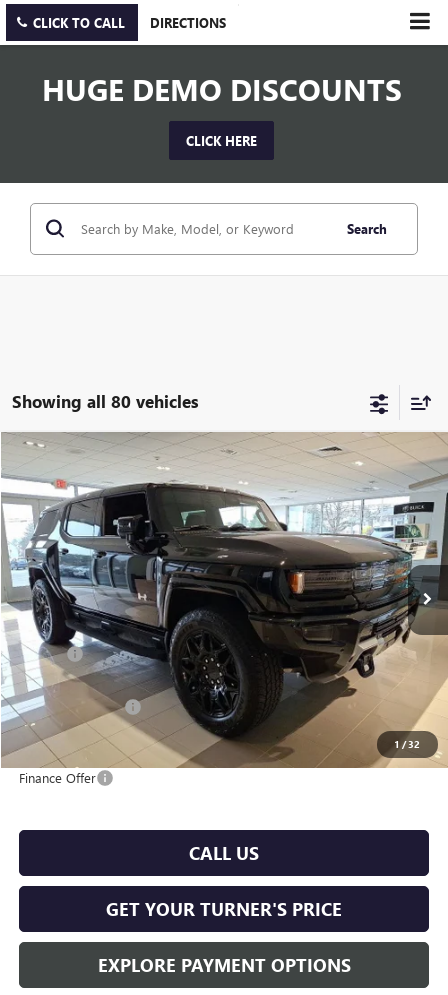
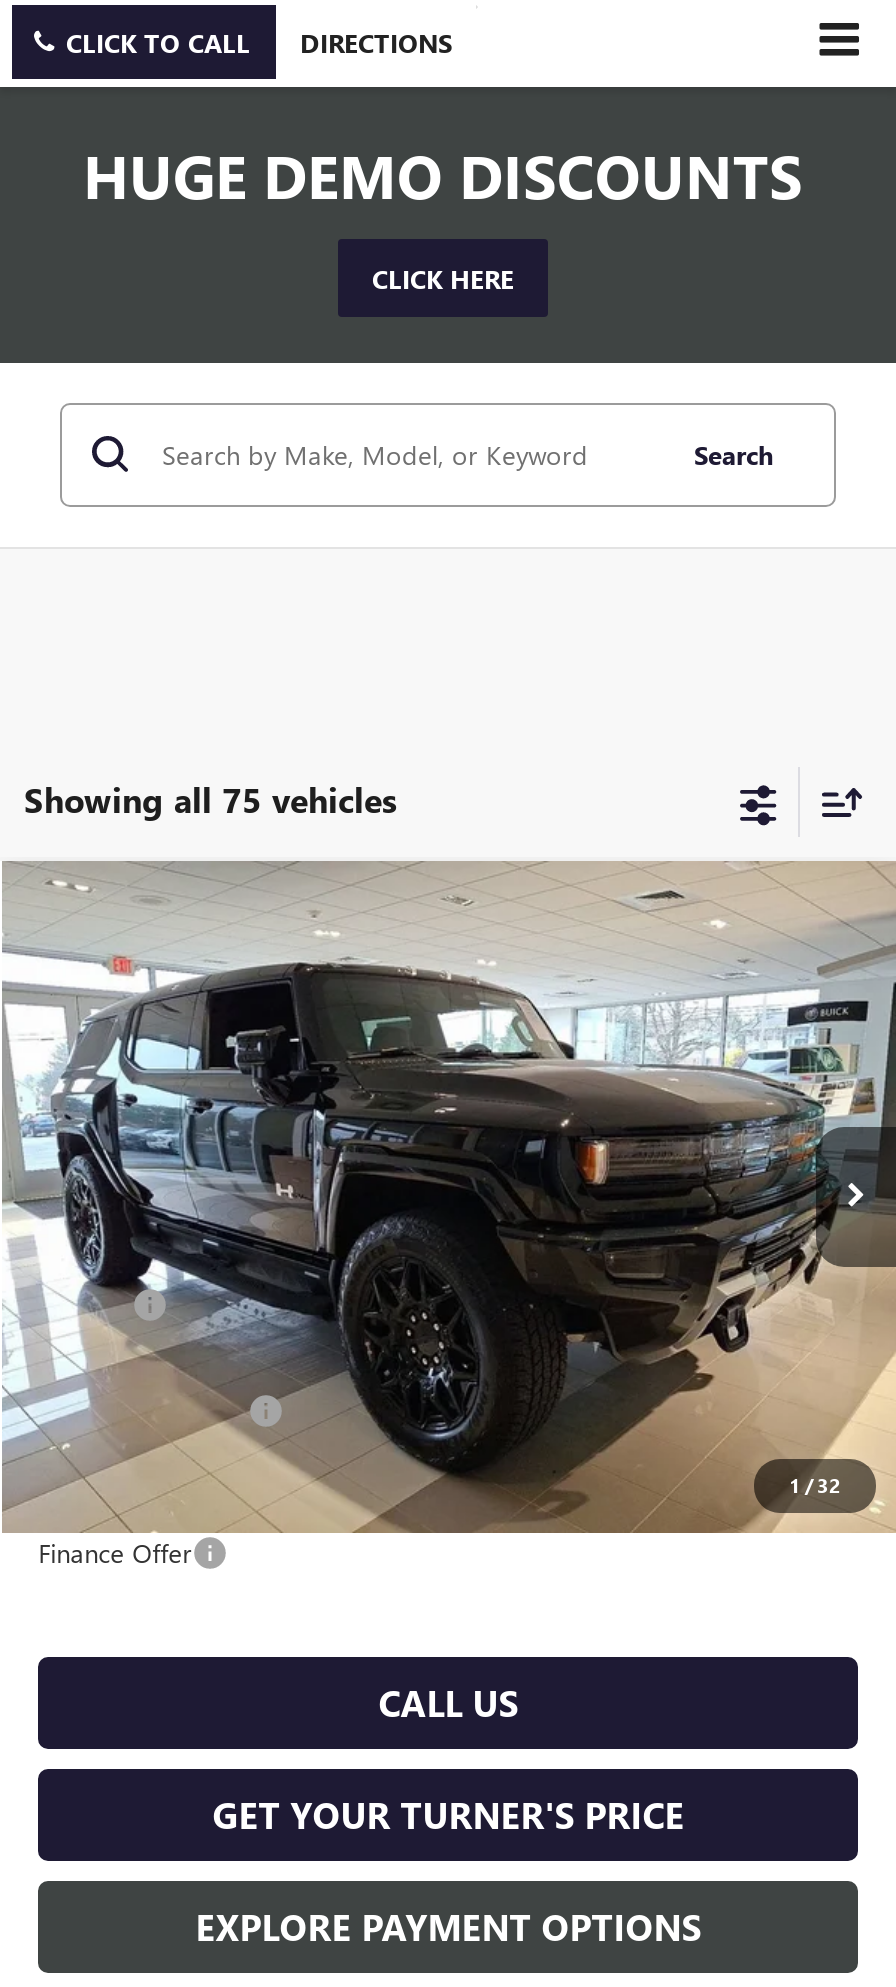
- Showing all 80 vehicles
+ Showing all 75 vehicles
